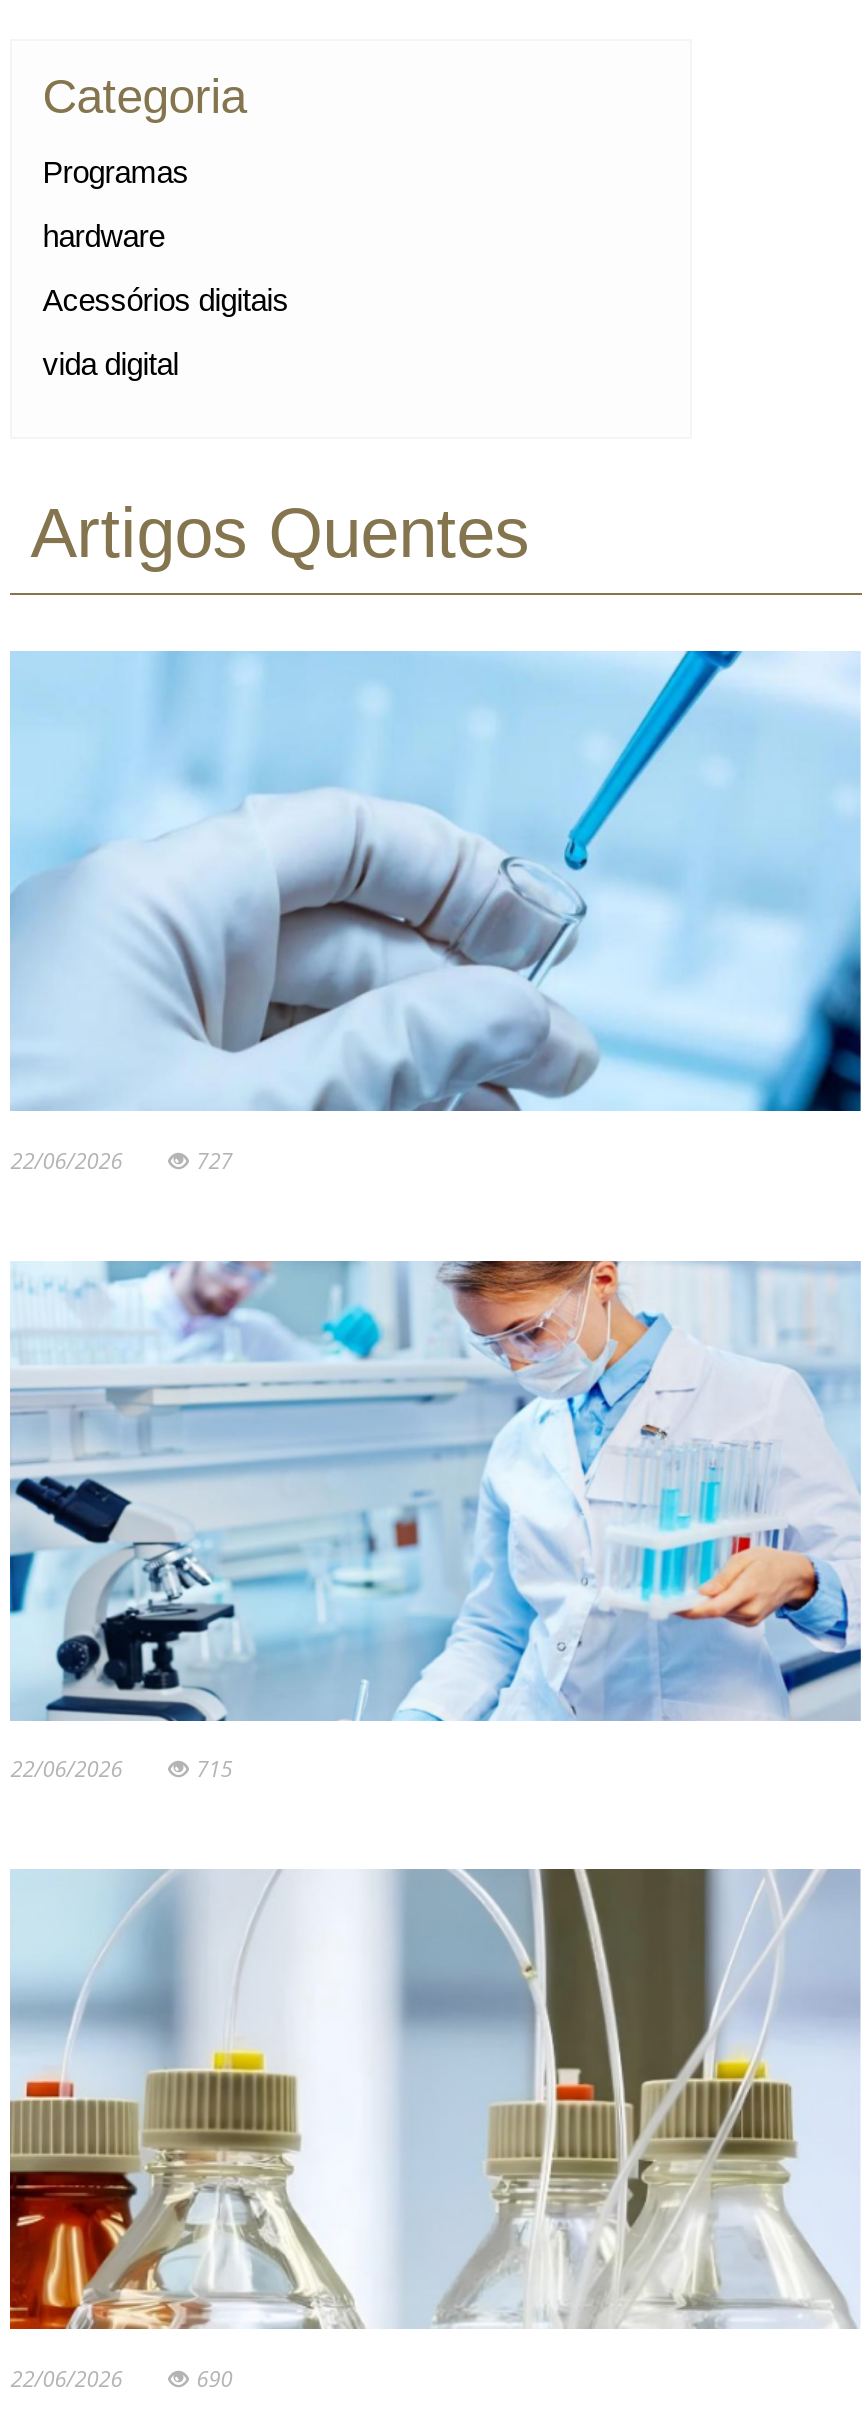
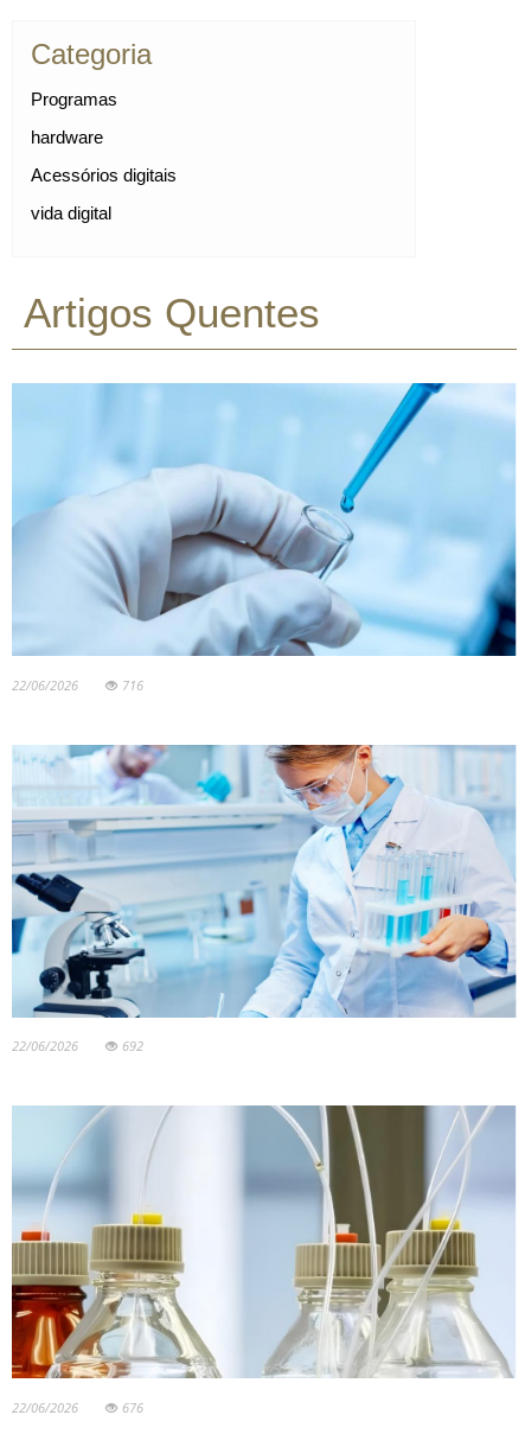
- 727
+ 716

- 715
+ 692

- 690
+ 676
